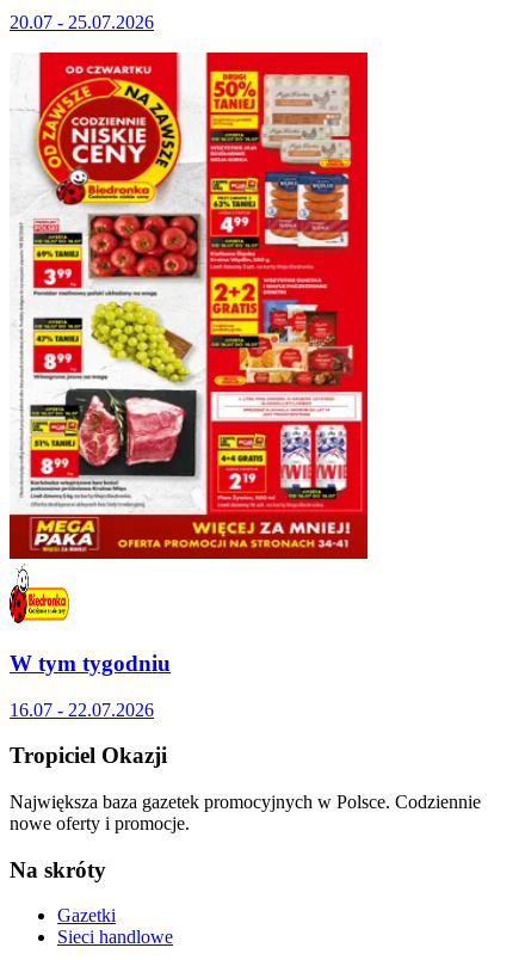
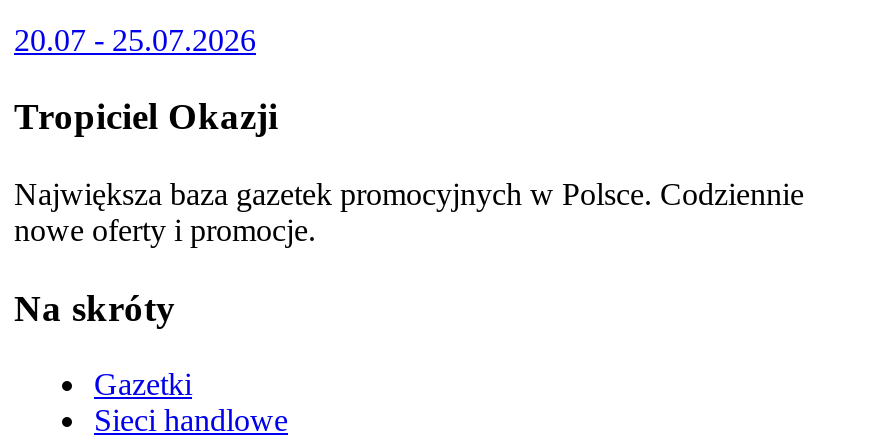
- [image]
- W tym tygodniu
- 16.07 - 22.07.2026
